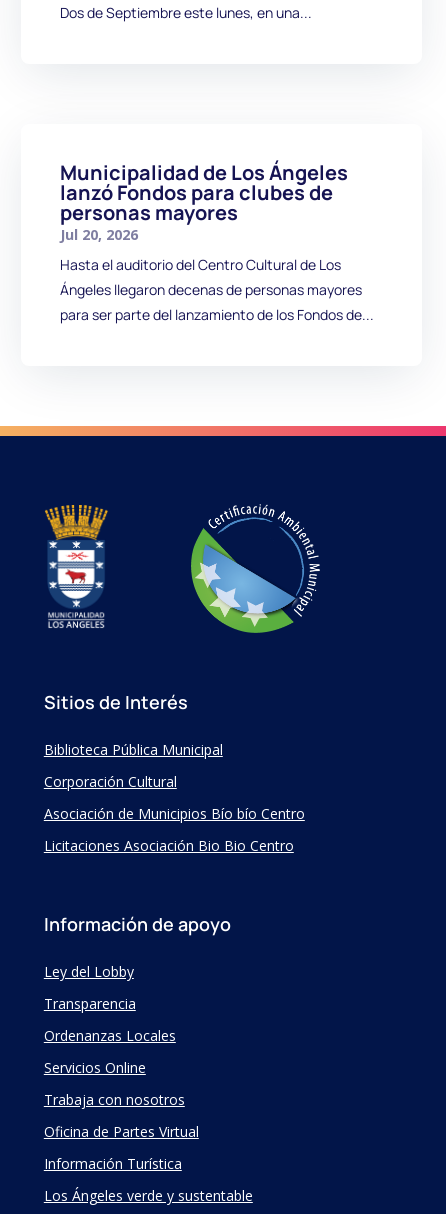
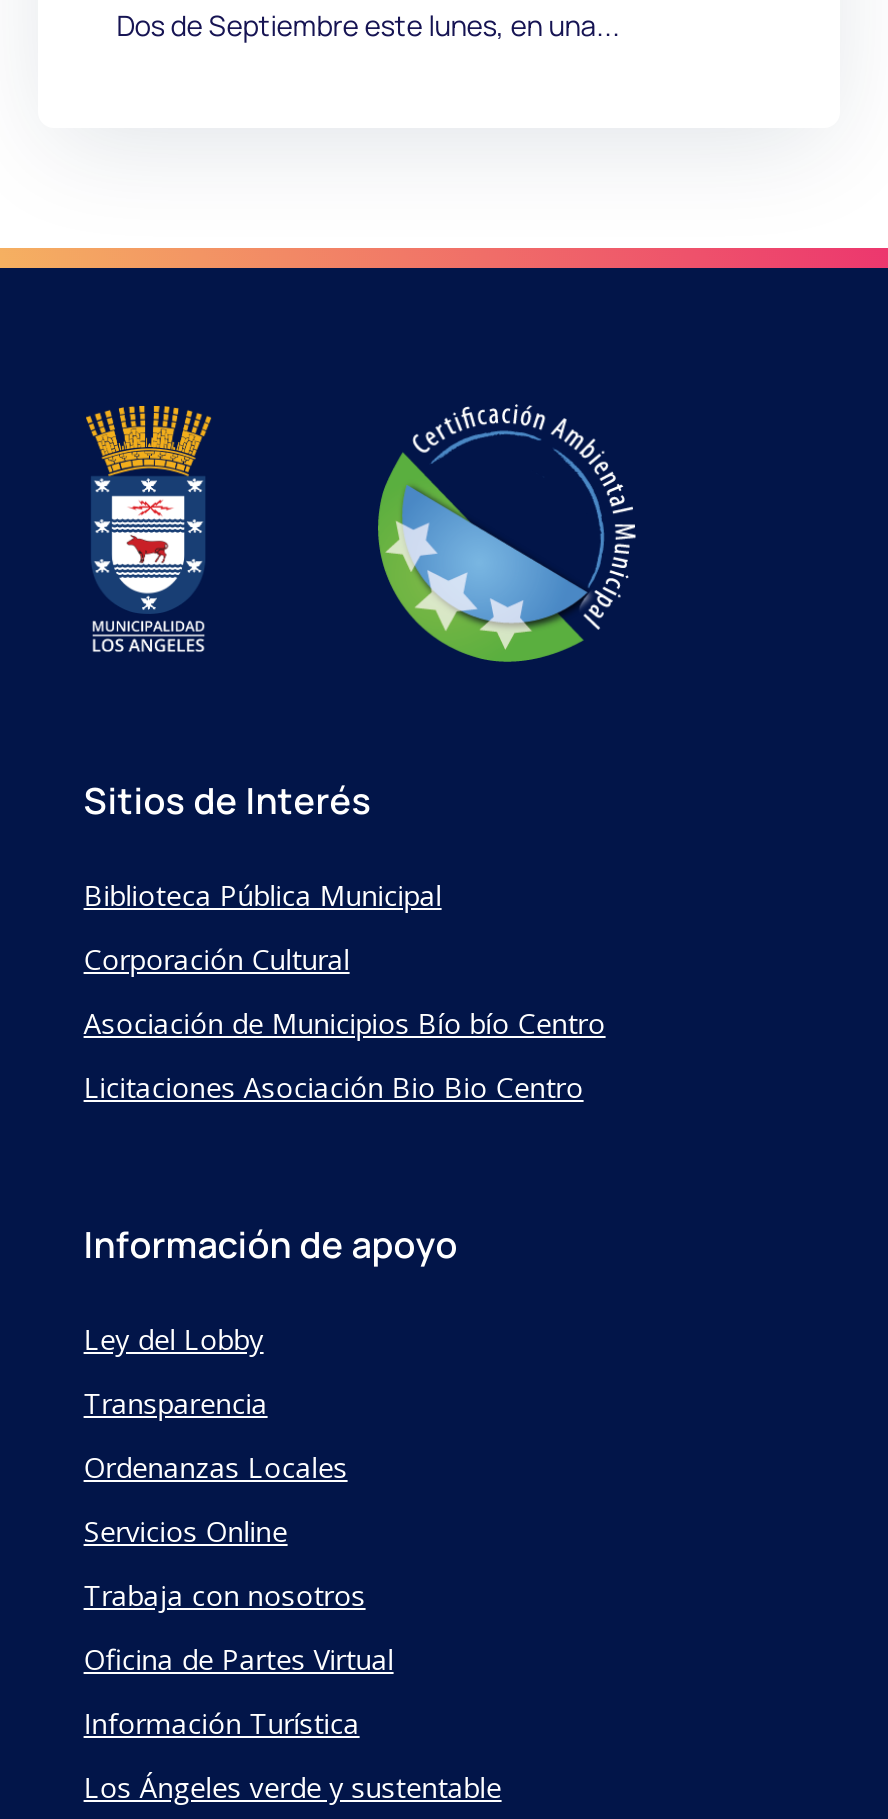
- Municipalidad de Los Ángeles
- lanzó Fondos para clubes de
- personas mayores
- Jul 20, 2026
- Hasta el auditorio del Centro Cultural de Los
- Ángeles llegaron decenas de personas mayores
- para ser parte del lanzamiento de los Fondos de...
